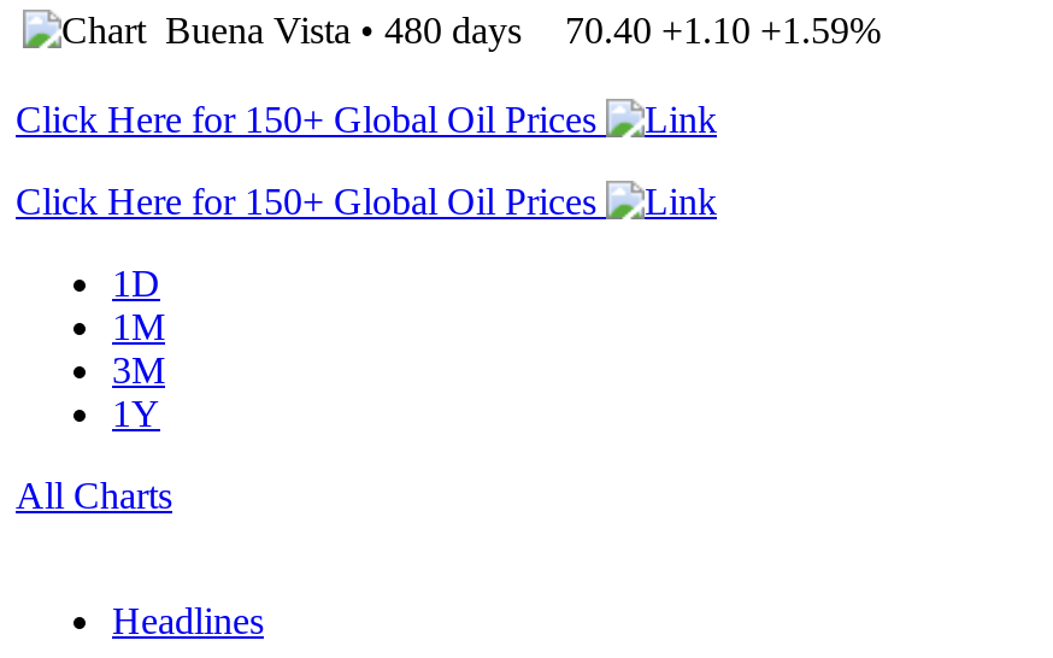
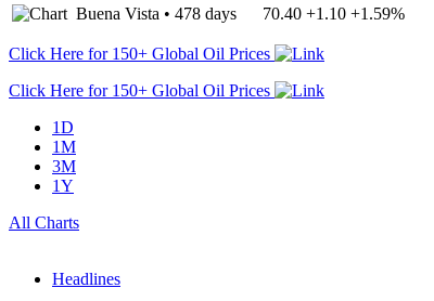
- Buena Vista • 480 days
+ Buena Vista • 478 days
